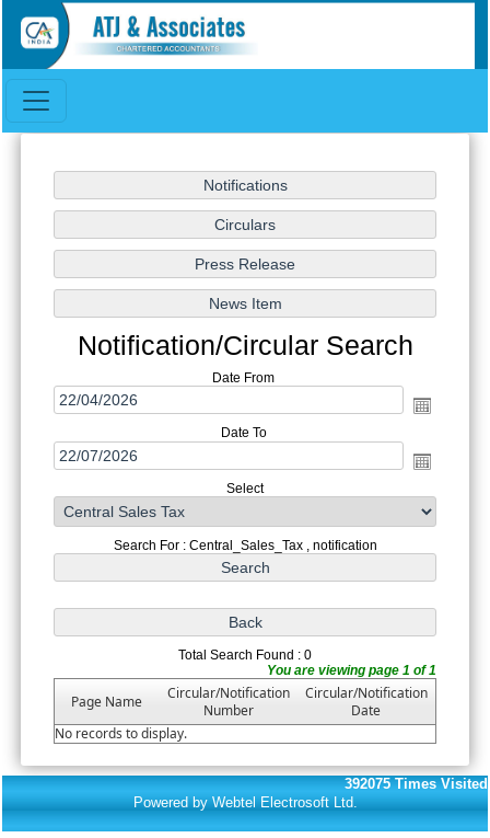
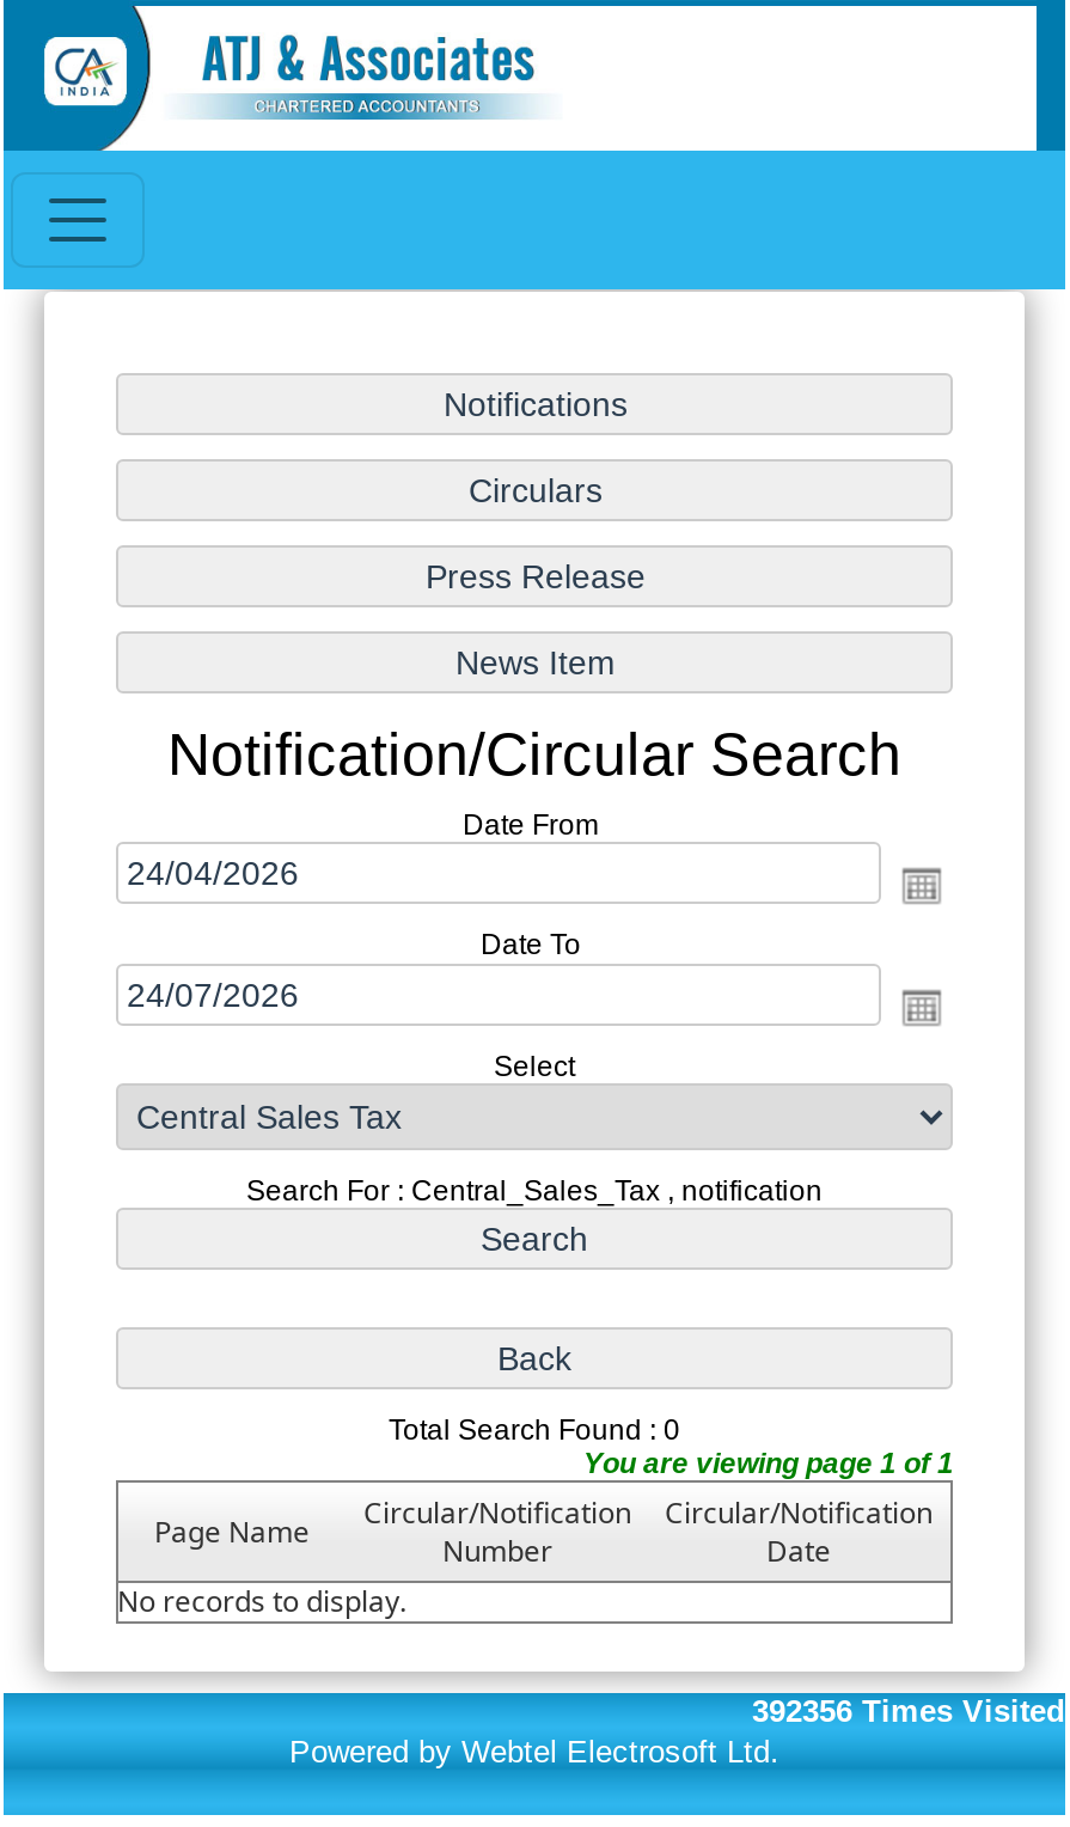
- 392075 Times Visited
+ 392356 Times Visited
